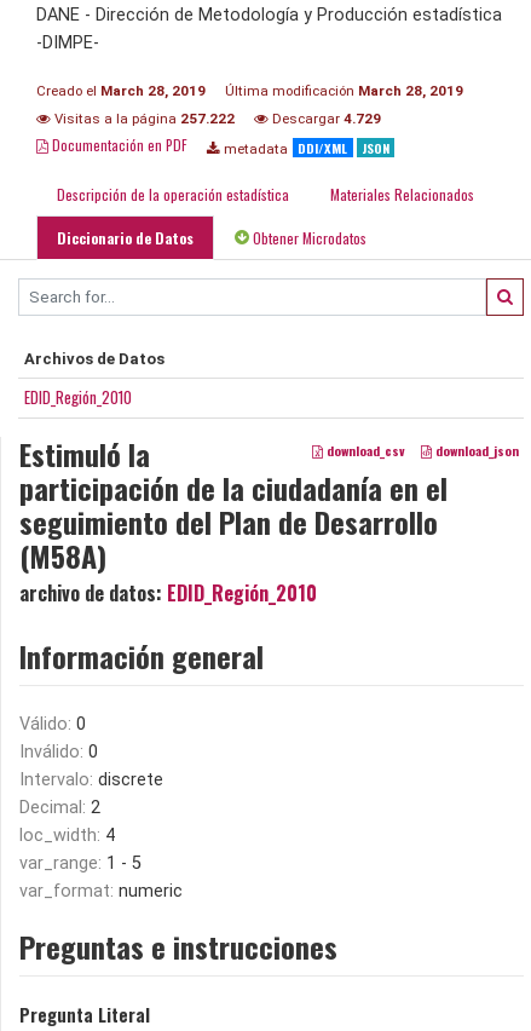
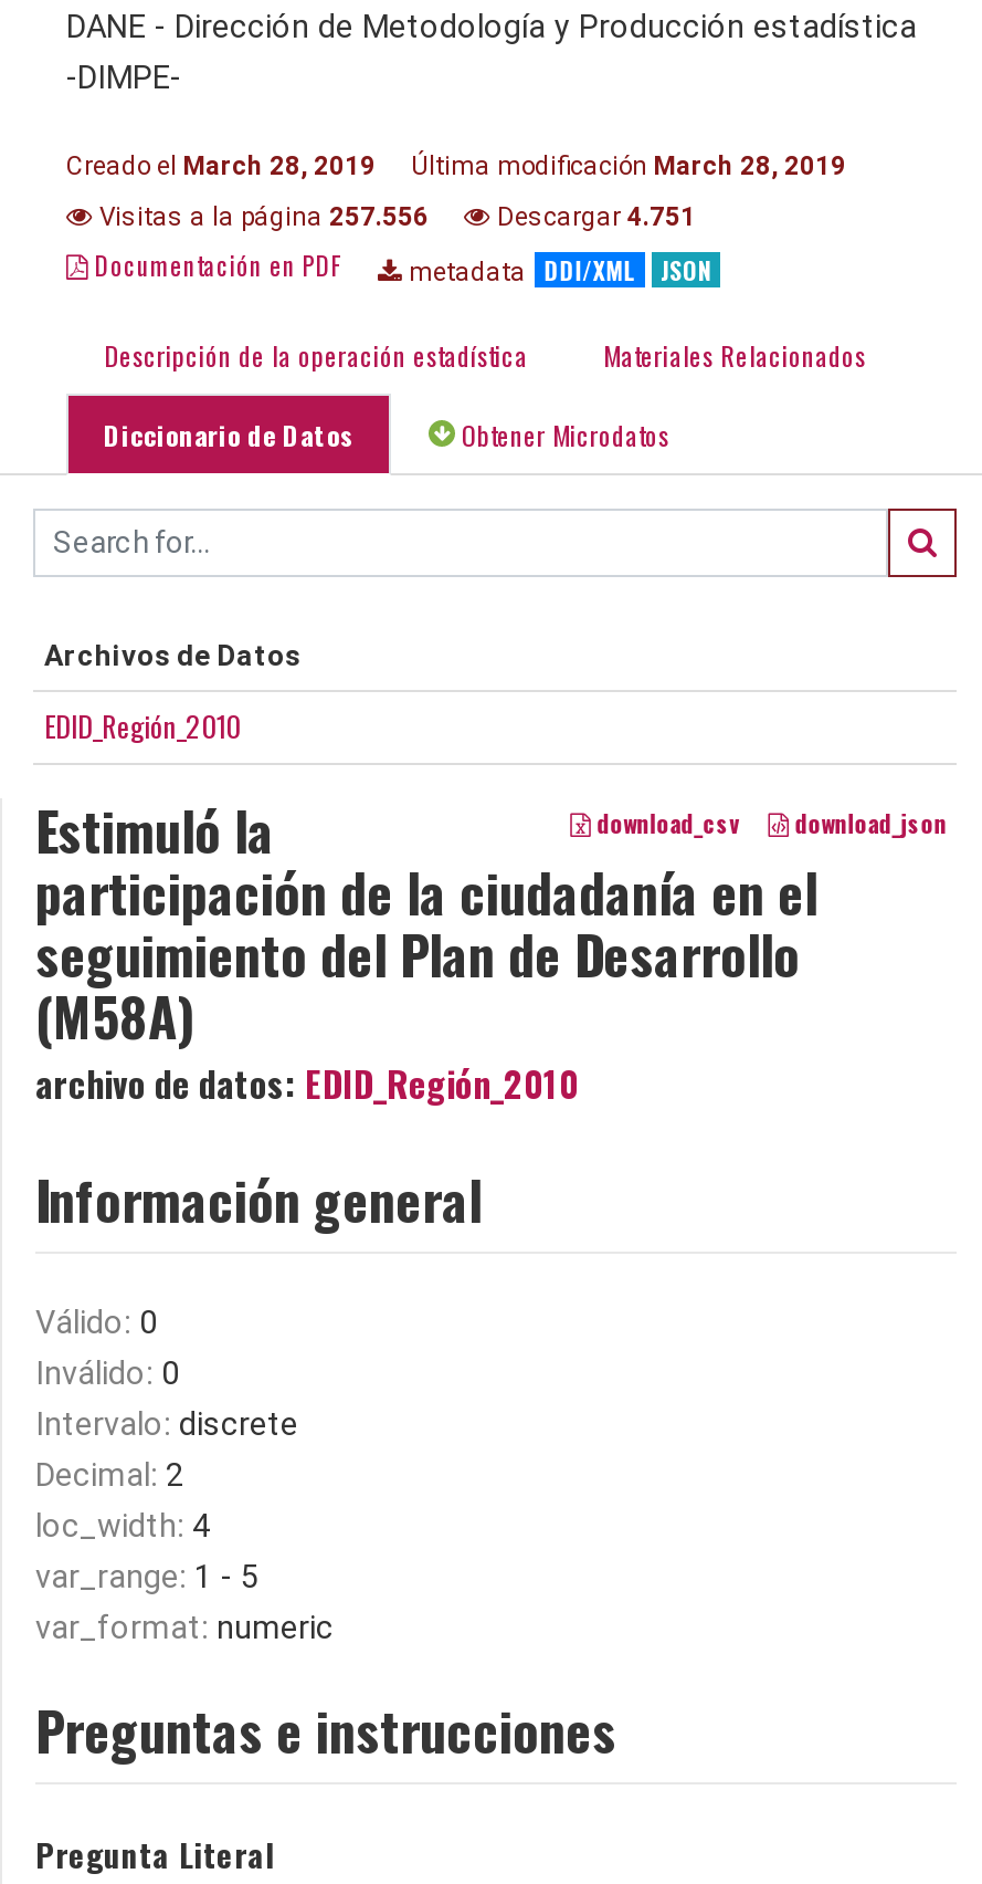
- Visitas a la página 257.222
+ Visitas a la página 257.556

- Descargar 4.729
+ Descargar 4.751
